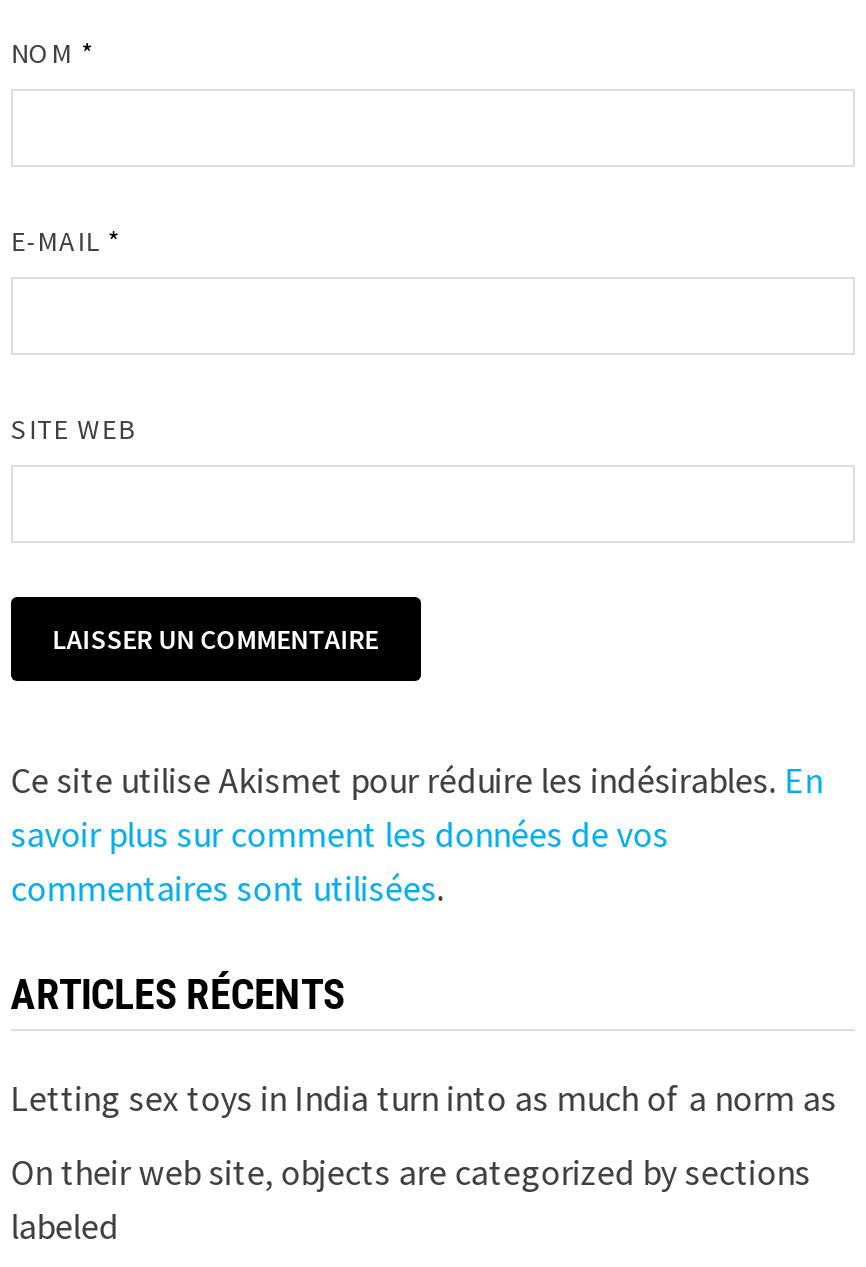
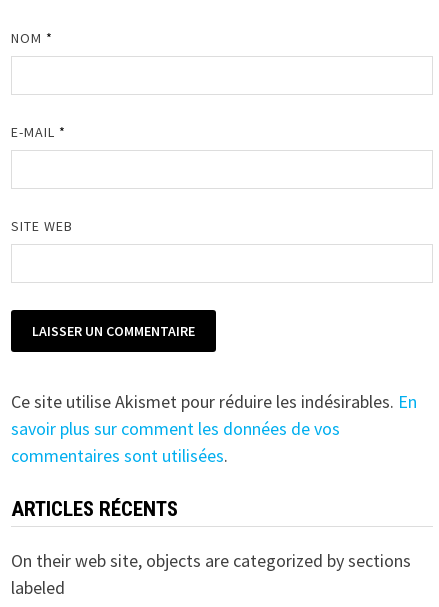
- Letting sex toys in India turn into as much of a norm as
